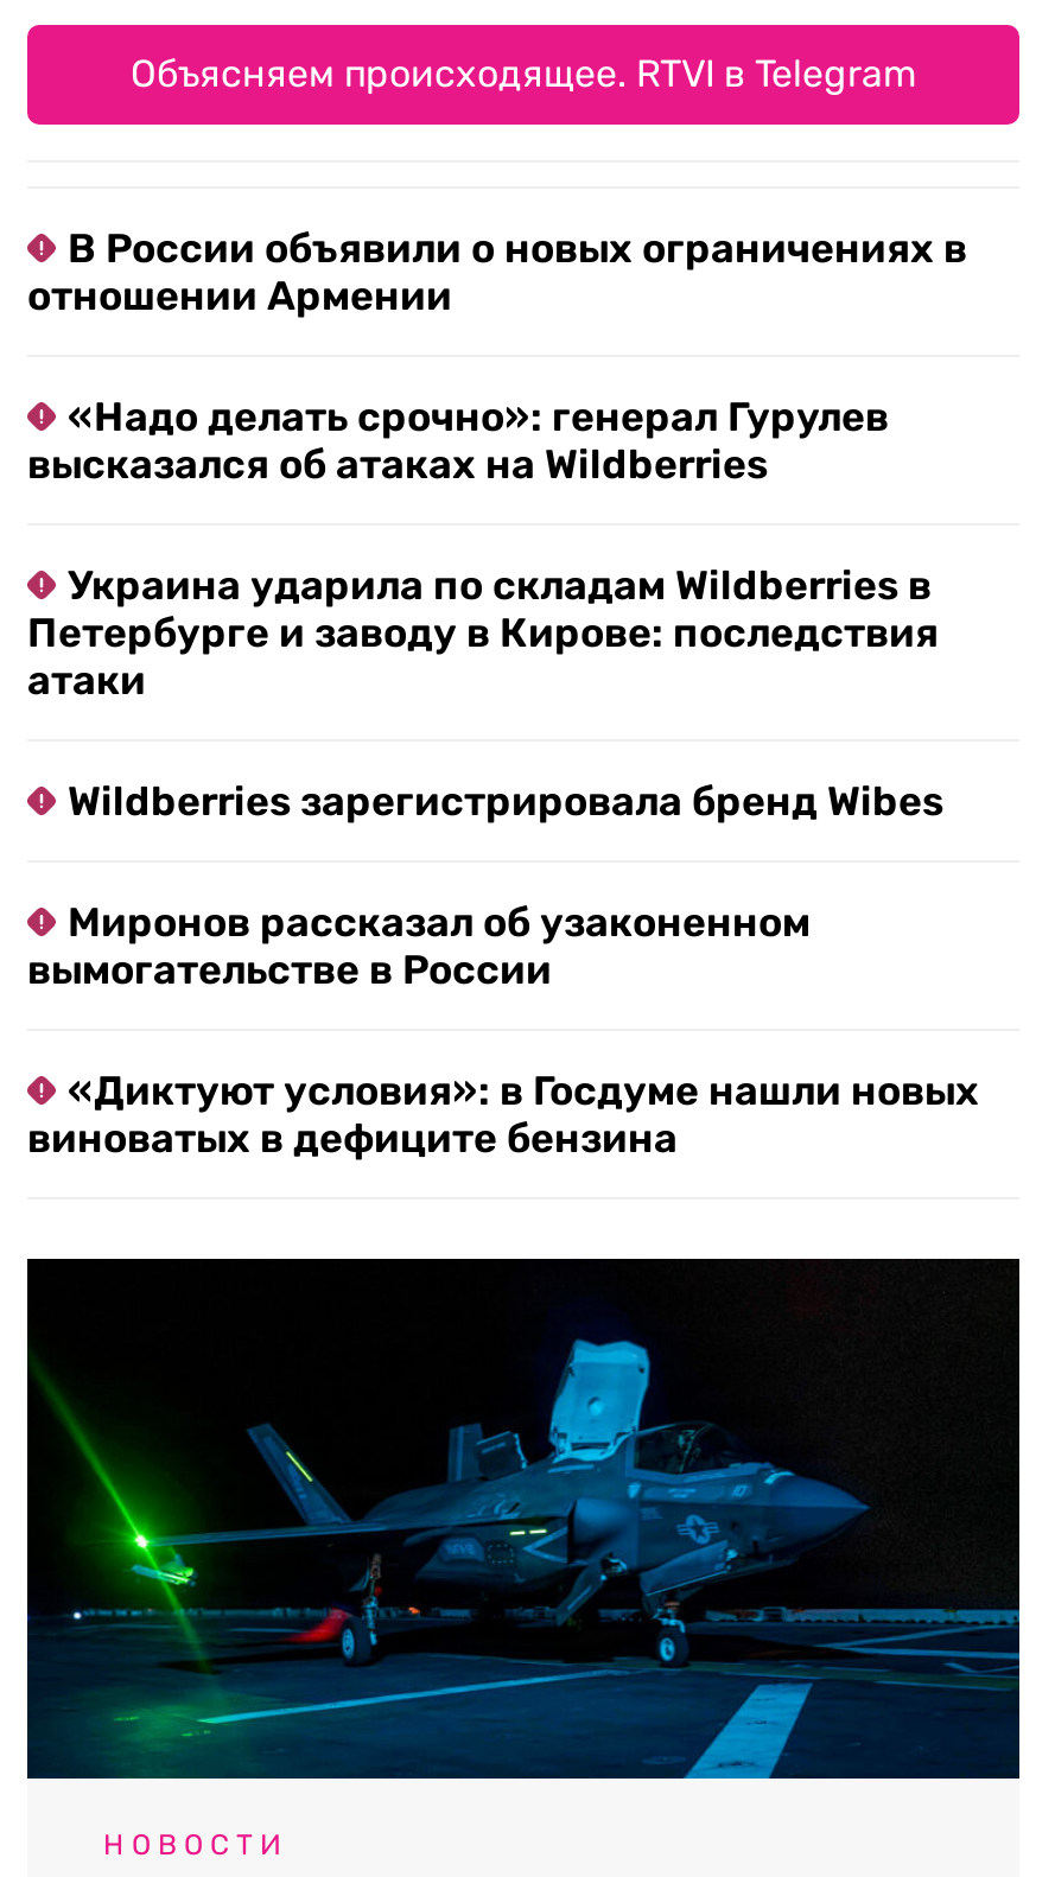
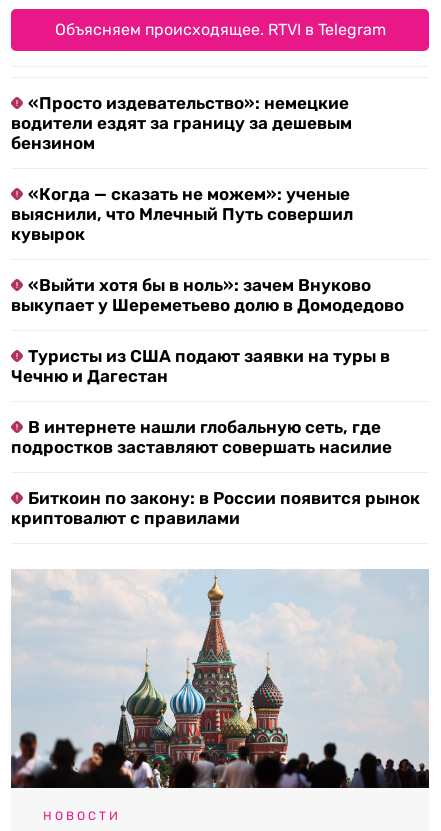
- В России объявили о новых ограничениях в
- отношении Армении
+ «Просто издевательство»: немецкие
+ водители ездят за границу за дешевым
+ бензином

- «Надо делать срочно»: генерал Гурулев
- высказался об атаках на Wildberries
+ «Когда — сказать не можем»: ученые
+ выяснили, что Млечный Путь совершил
+ кувырок

- Украина ударила по складам Wildberries в
- Петербурге и заводу в Кирове: последствия
- атаки
+ «Выйти хотя бы в ноль»: зачем Внуково
+ выкупает у Шереметьево долю в Домодедово

- Wildberries зарегистрировала бренд Wibes
+ Туристы из США подают заявки на туры в
+ Чечню и Дагестан

- Миронов рассказал об узаконенном
- вымогательстве в России
+ В интернете нашли глобальную сеть, где
+ подростков заставляют совершать насилие

- «Диктуют условия»: в Госдуме нашли новых
- виноватых в дефиците бензина
+ Биткоин по закону: в России появится рынок
+ криптовалют с правилами

- [image]
+ [image]
